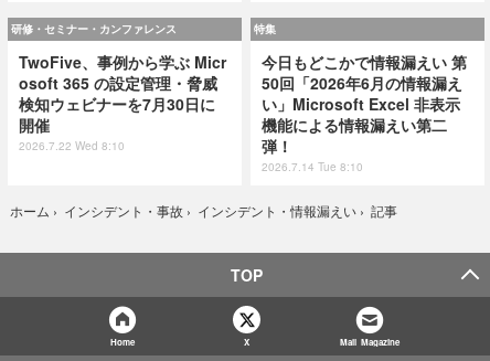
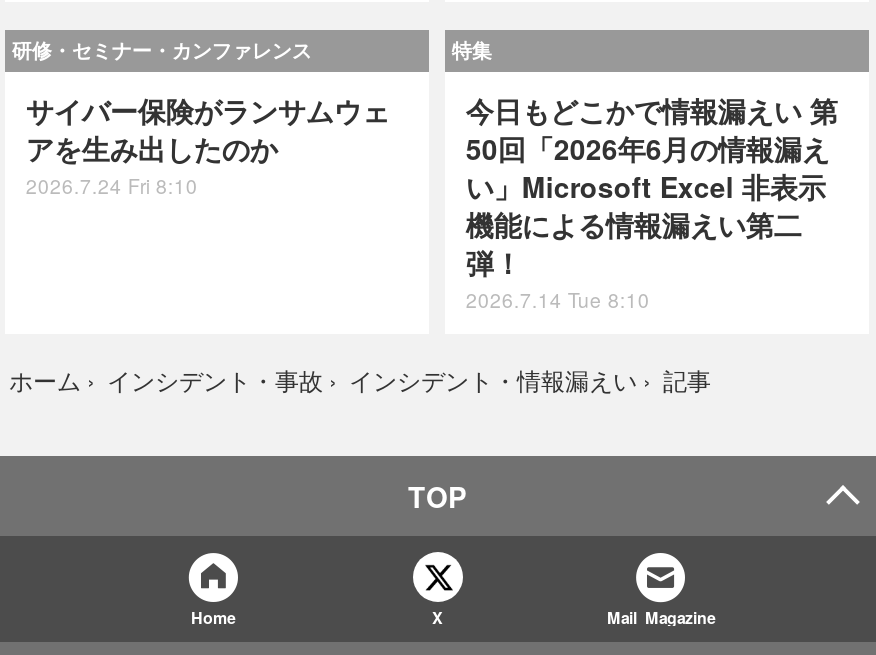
- TwoFive、事例から学ぶ Micr
- osoft 365 の設定管理・脅威
- 検知ウェビナーを7月30日に
- 開催
- 2026.7.22 Wed 8:10
+ サイバー保険がランサムウェ
+ アを生み出したのか
+ 2026.7.24 Fri 8:10
